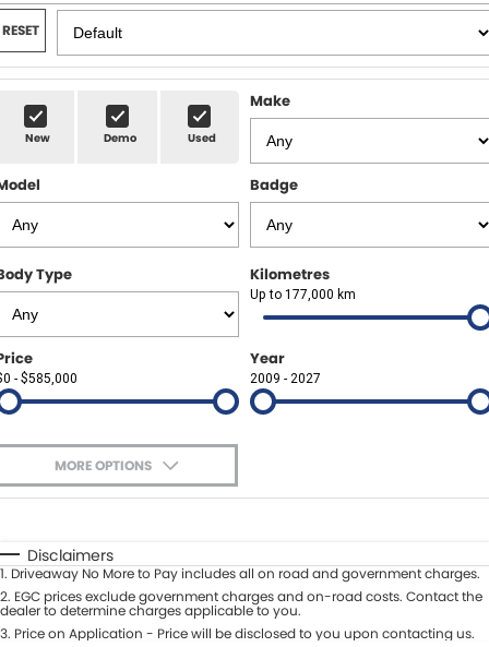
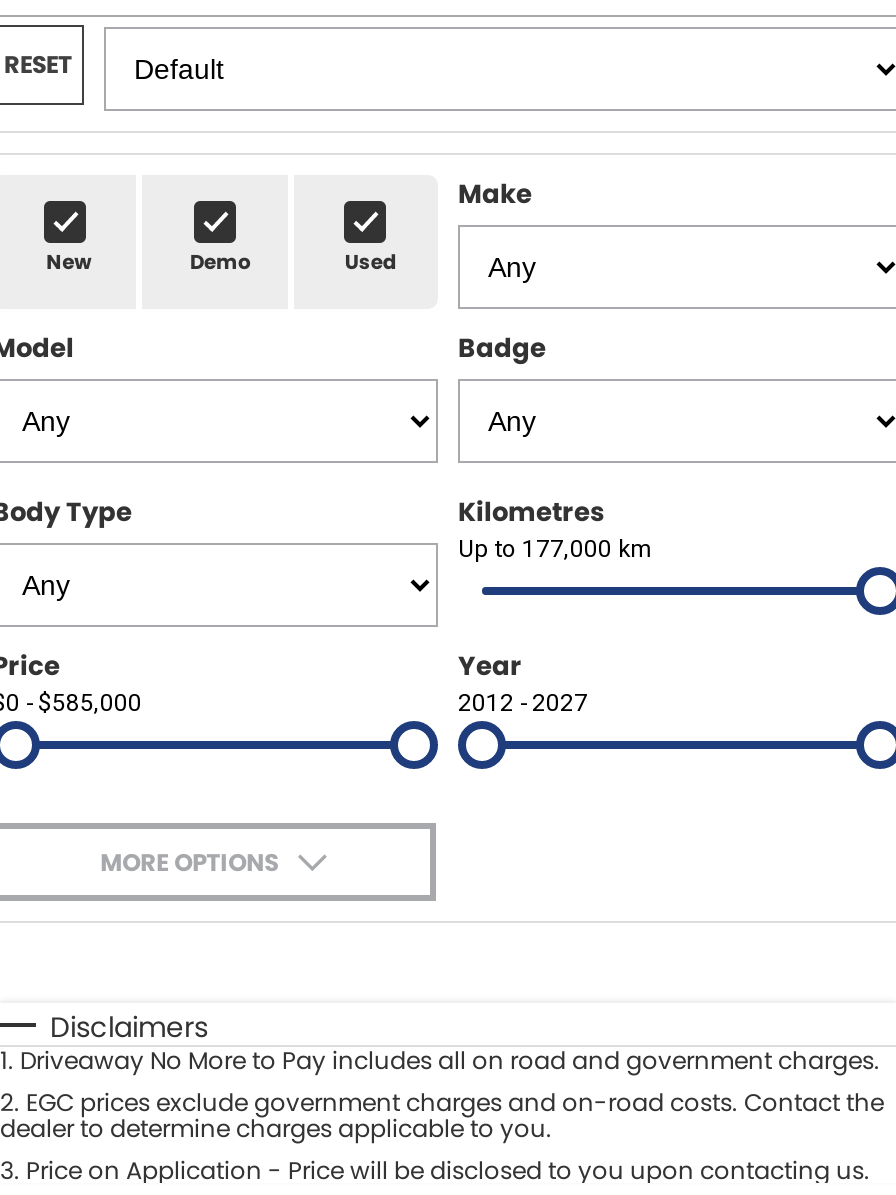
- 2009 - 2027
+ 2012 - 2027
